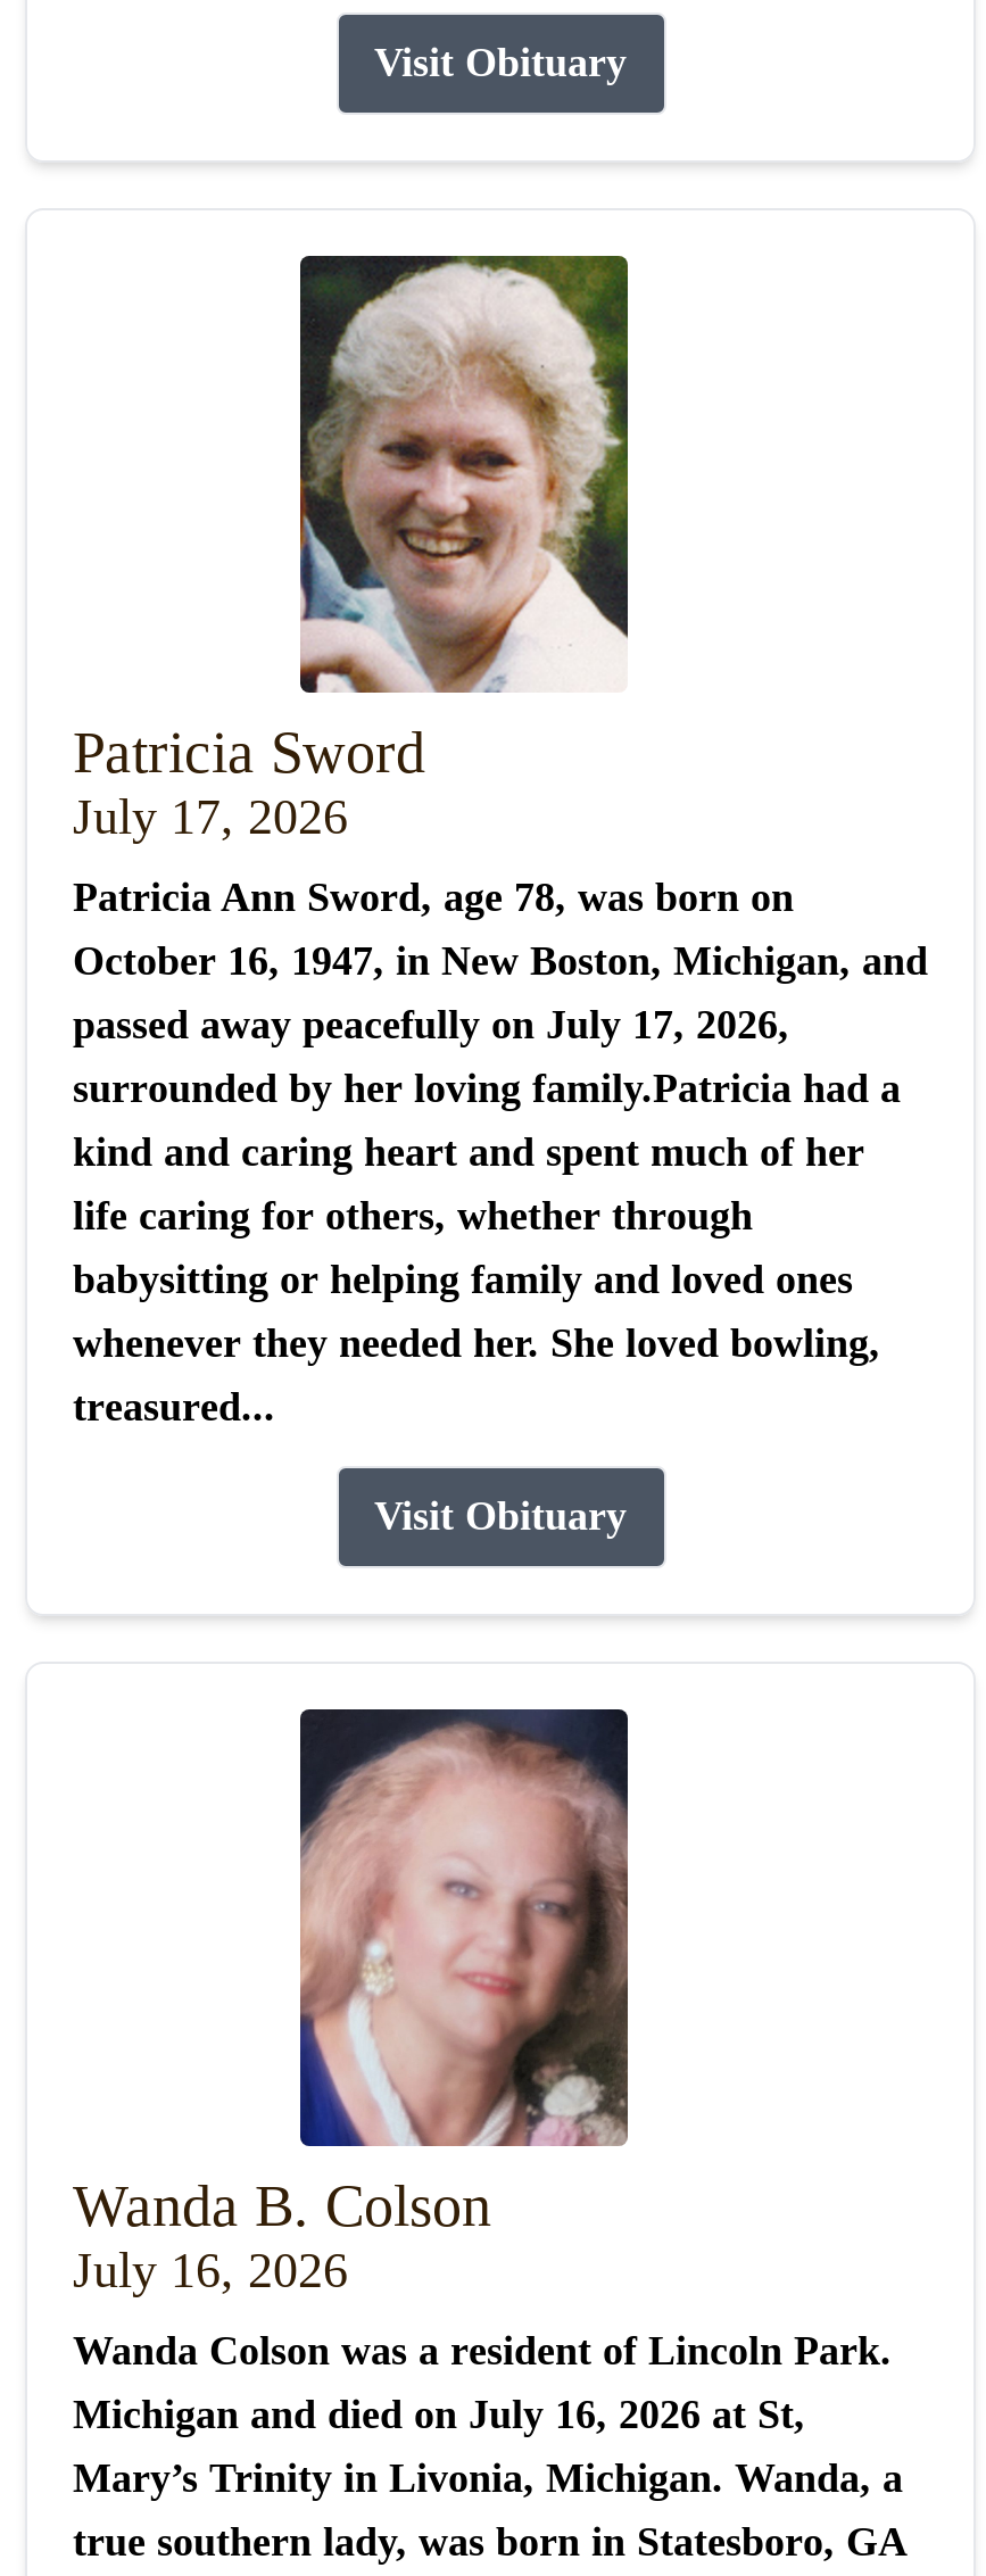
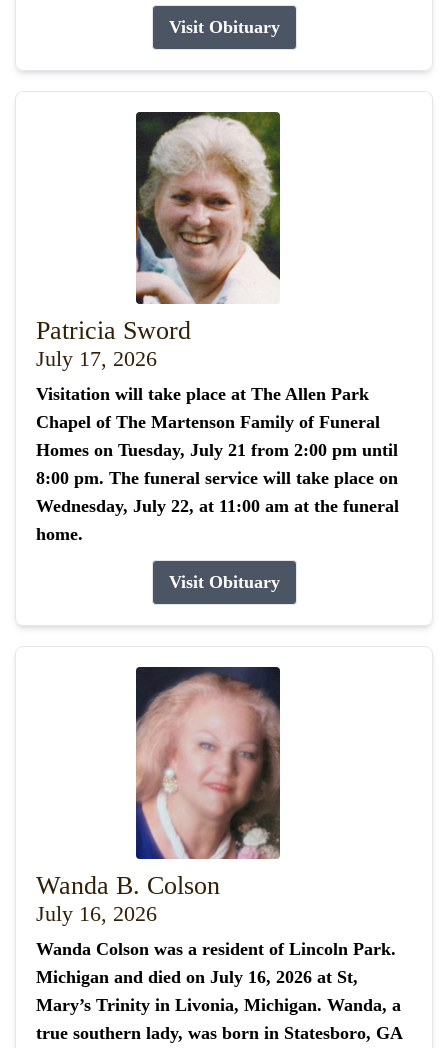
- Patricia Ann Sword, age 78, was born on
- October 16, 1947, in New Boston, Michigan, and
- passed away peacefully on July 17, 2026,
- surrounded by her loving family.Patricia had a
- kind and caring heart and spent much of her
- life caring for others, whether through
- babysitting or helping family and loved ones
- whenever they needed her. She loved bowling,
- treasured...
+ Visitation will take place at The Allen Park
+ Chapel of The Martenson Family of Funeral
+ Homes on Tuesday, July 21 from 2:00 pm until
+ 8:00 pm. The funeral service will take place on
+ Wednesday, July 22, at 11:00 am at the funeral
+ home.
